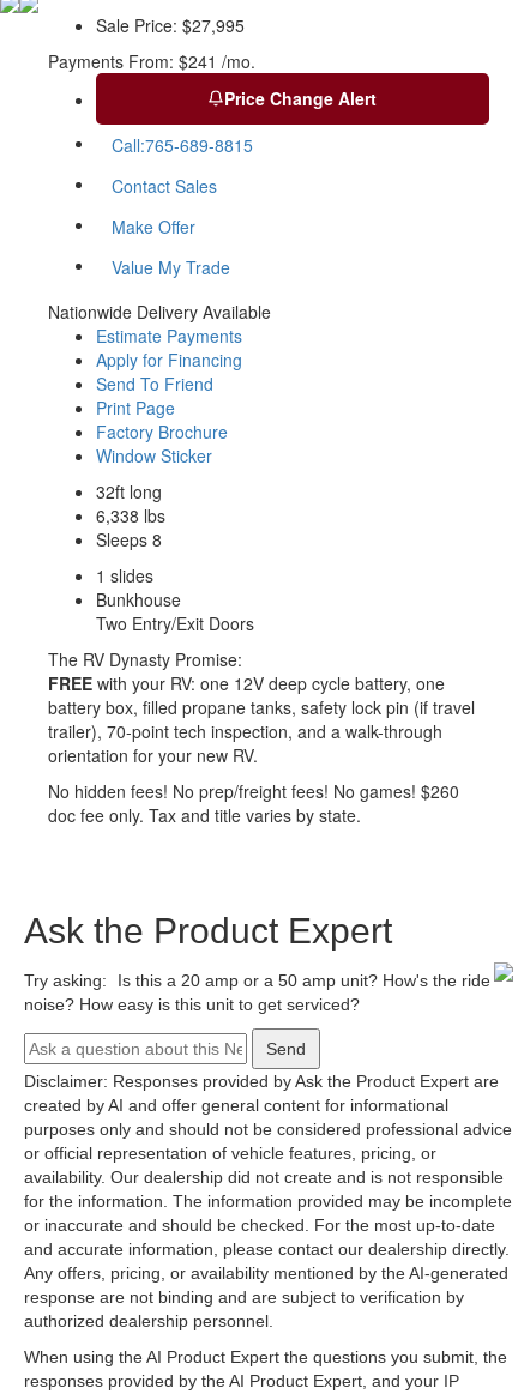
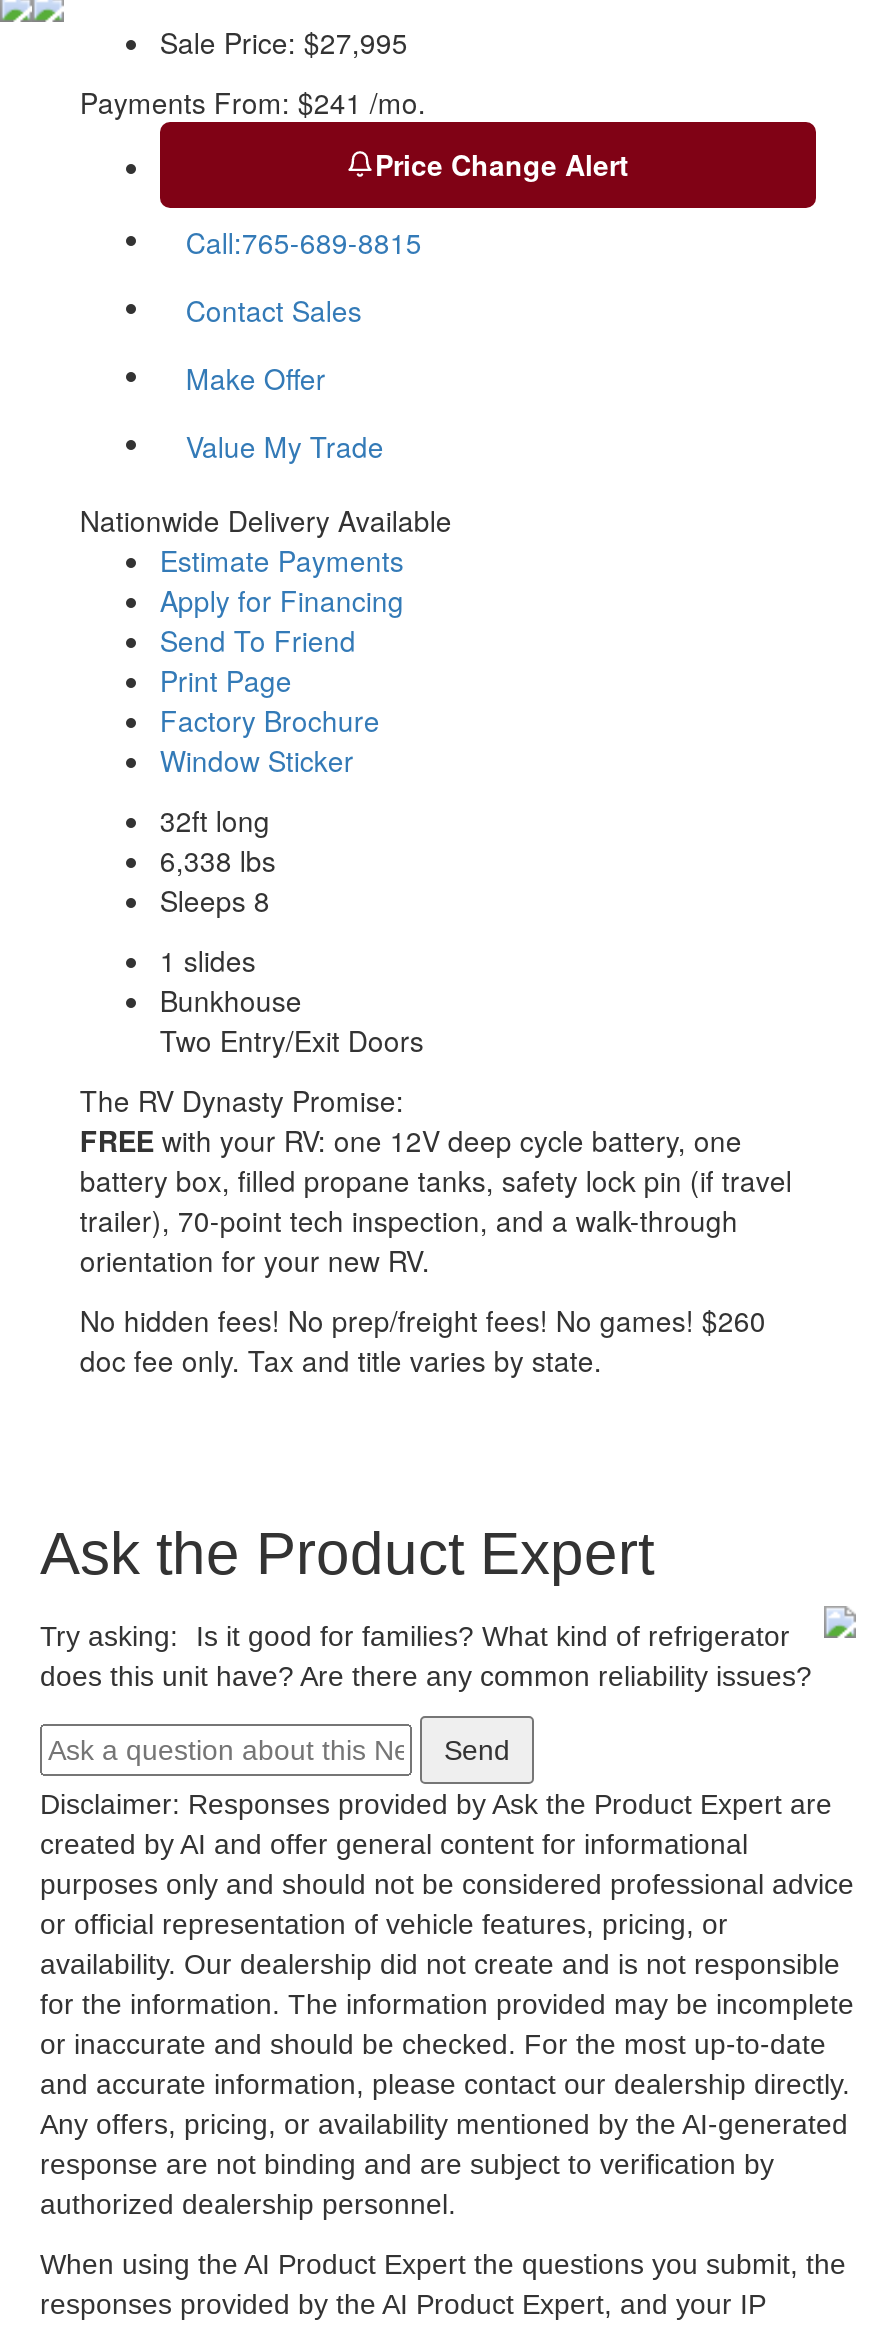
- Try asking: Is this a 20 amp or a 50 amp unit? How's the ride
- noise? How easy is this unit to get serviced?
+ Try asking: Is it good for families? What kind of refrigerator
+ does this unit have? Are there any common reliability issues?
